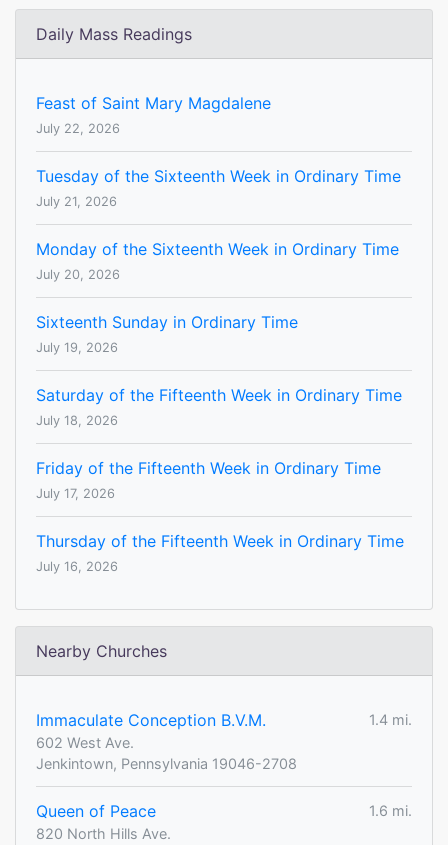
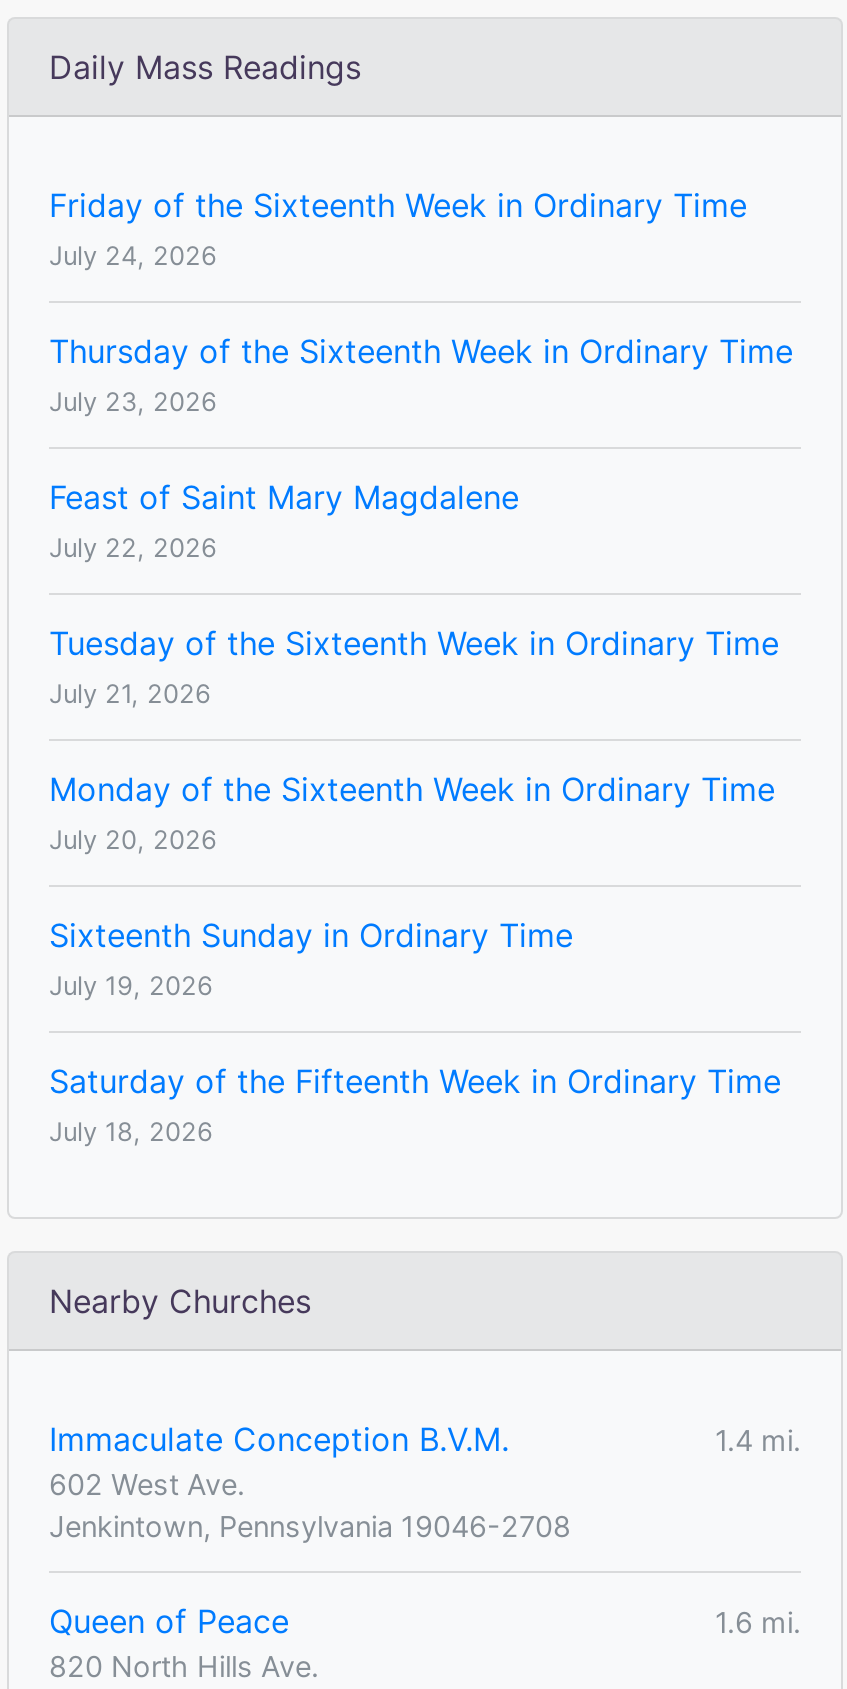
+ Friday of the Sixteenth Week in Ordinary Time
+ July 24, 2026
+ Thursday of the Sixteenth Week in Ordinary Time
+ July 23, 2026

moved down: Feast of Saint Mary Magdalene | July 22, 2026 | Tuesday of the Sixteenth Week in Ordinary Time | ... | Saturday of the Fifteenth Week in Ordinary Time | July 18, 2026

- Friday of the Fifteenth Week in Ordinary Time
- July 17, 2026
- Thursday of the Fifteenth Week in Ordinary Time
- July 16, 2026
